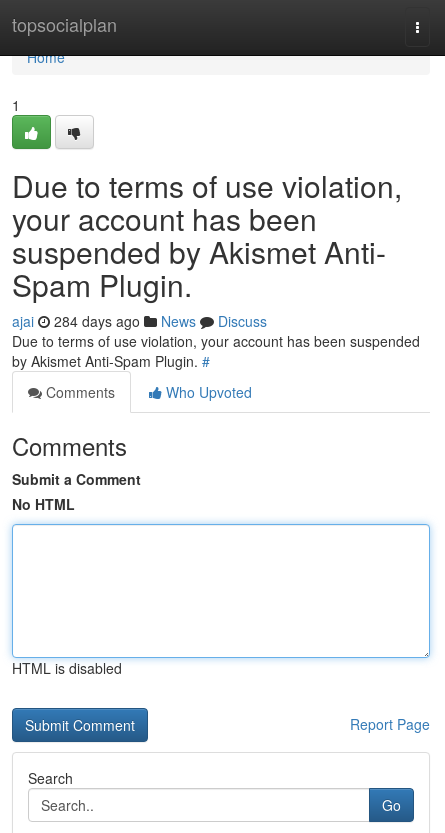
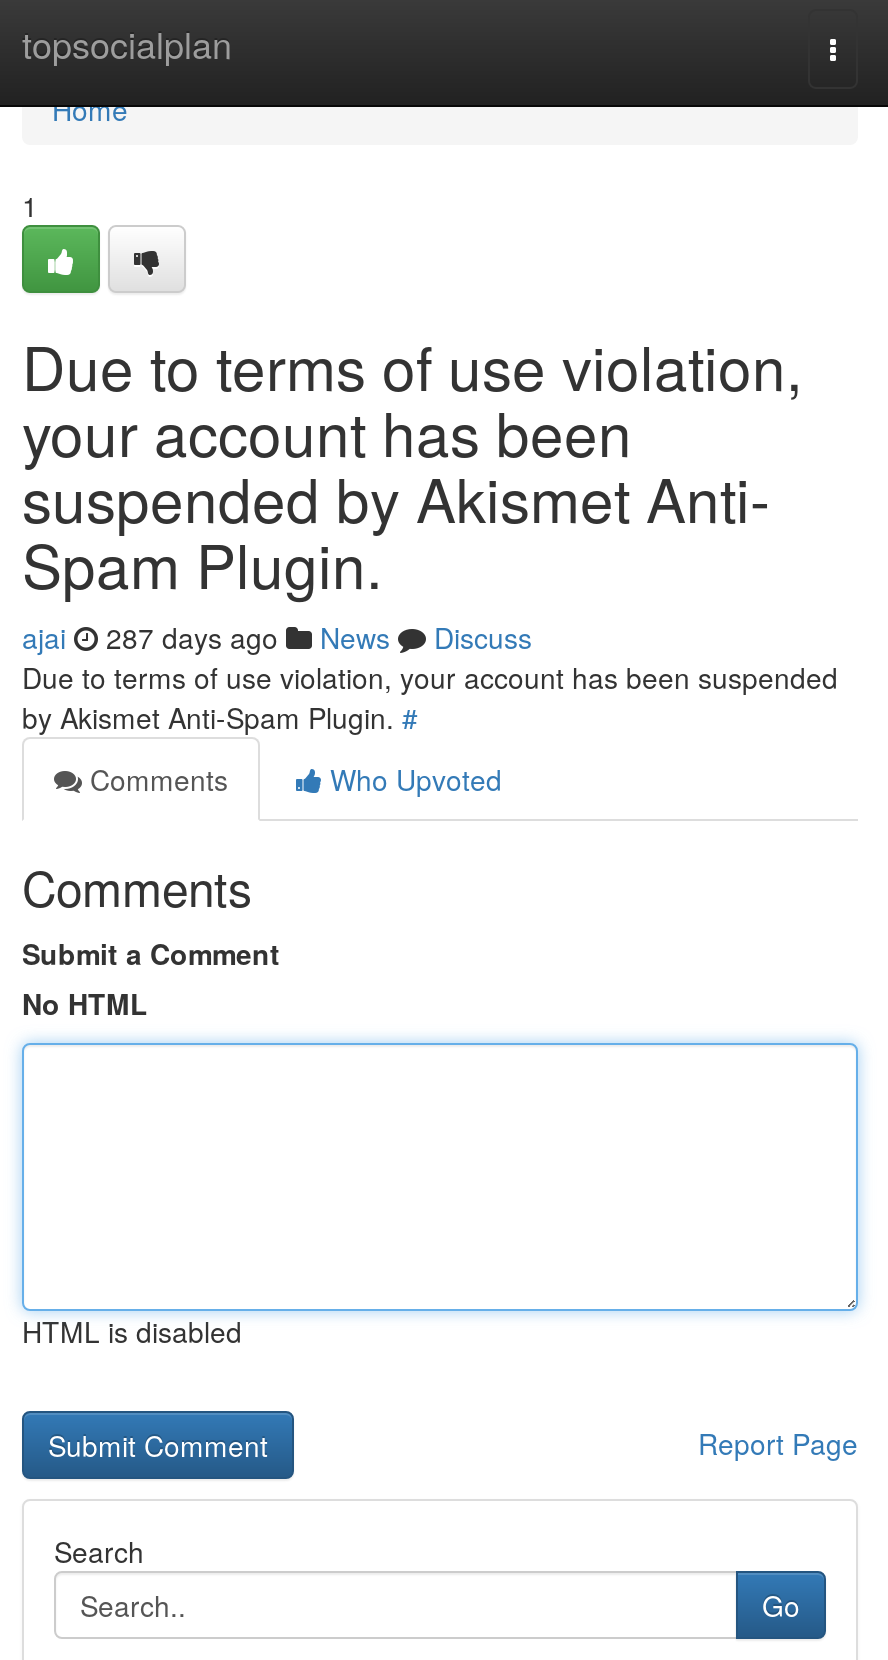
- ajai 284 days ago News Discuss
+ ajai 287 days ago News Discuss
